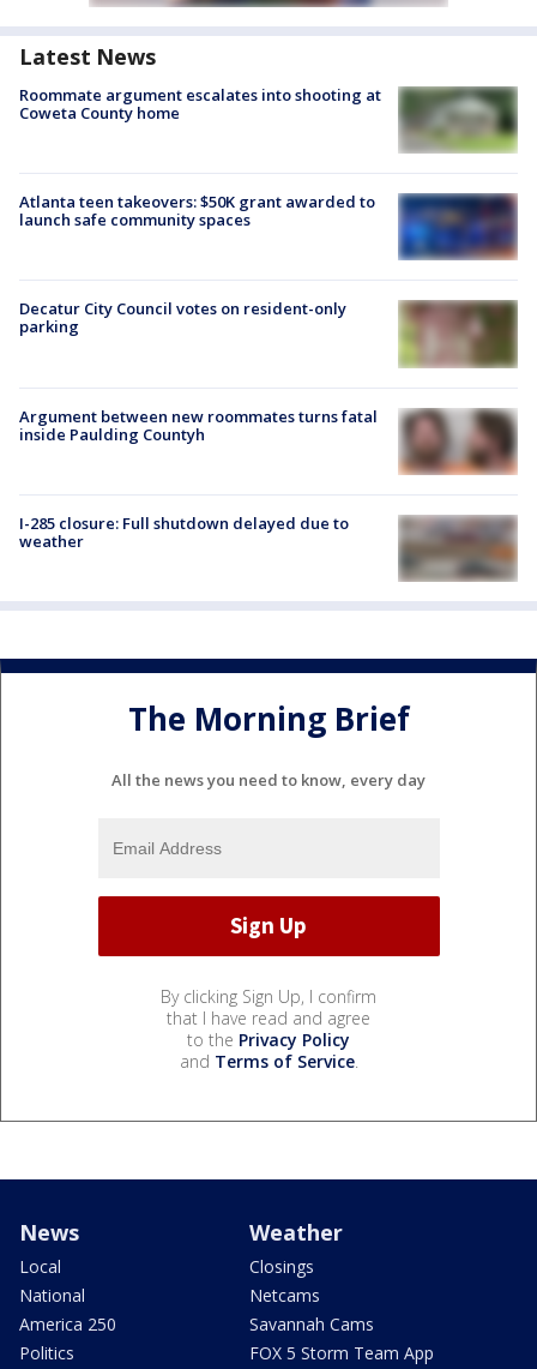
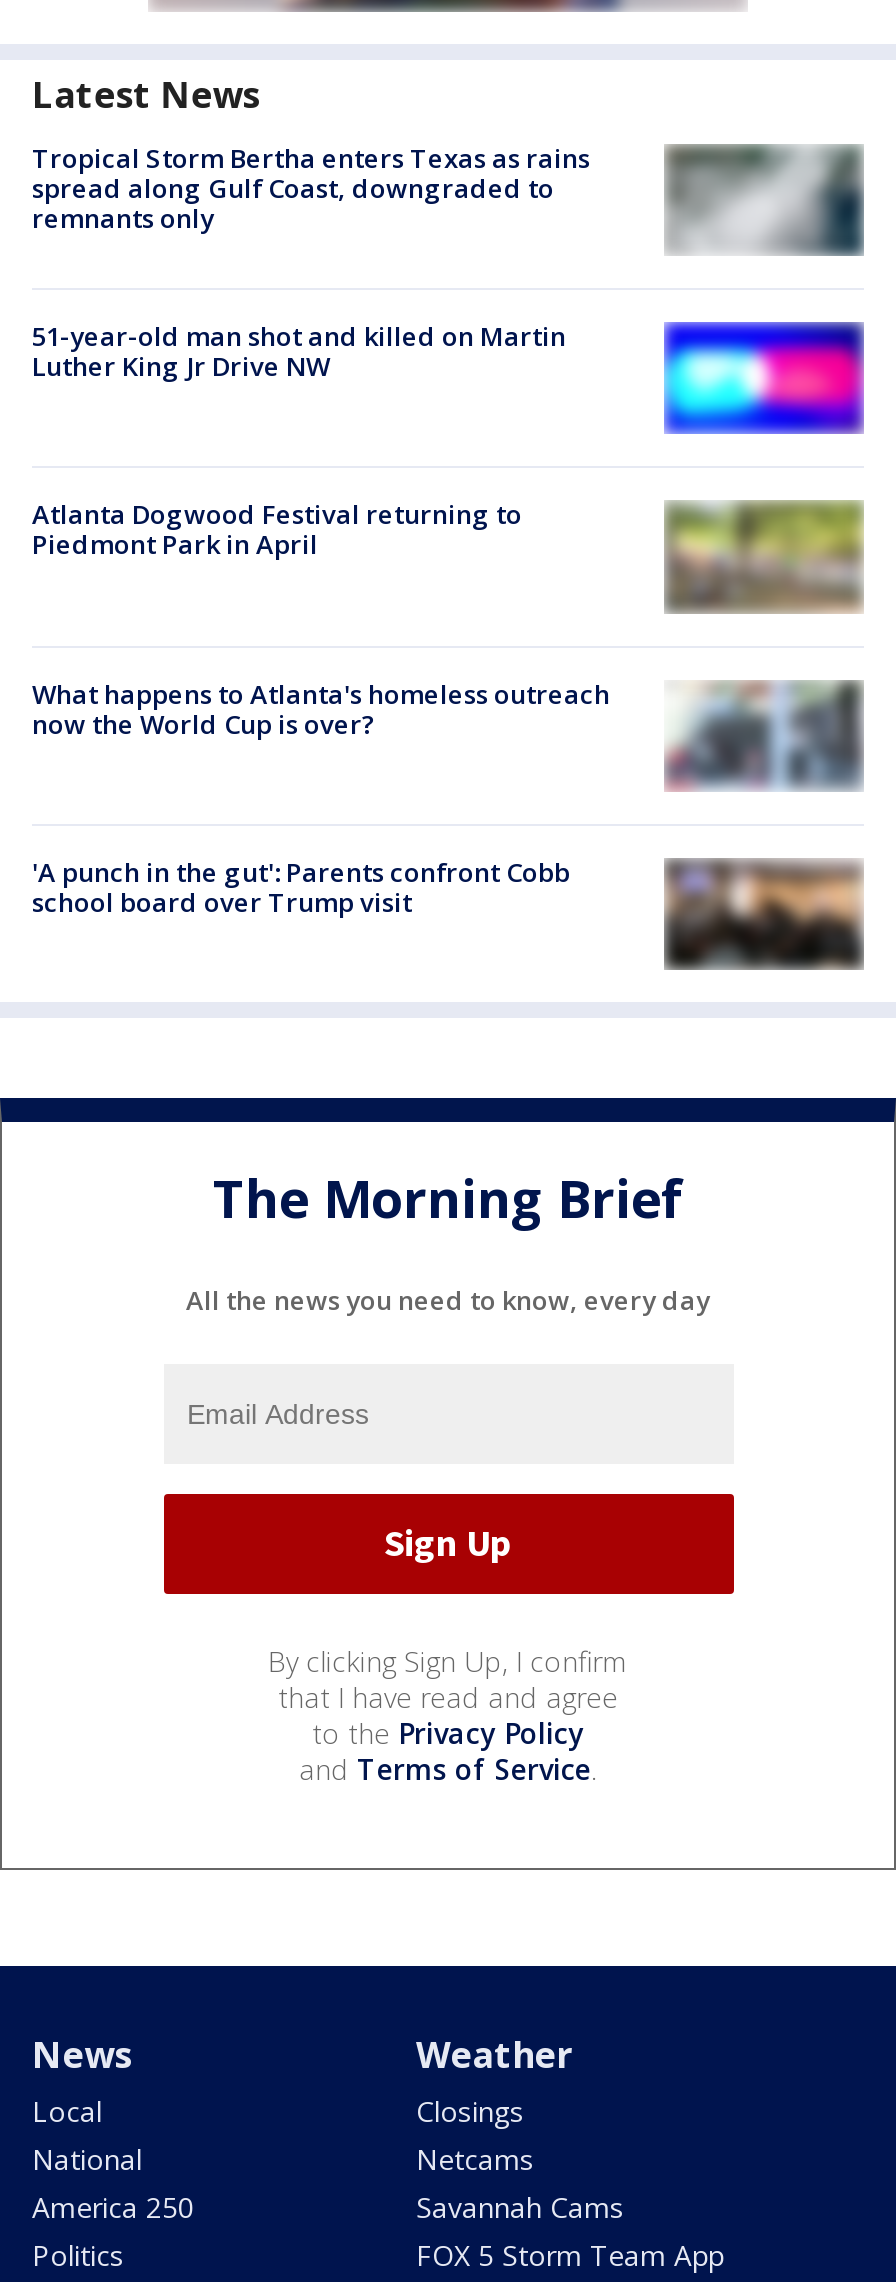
- Roommate argument escalates into shooting at
- Coweta County home
+ Tropical Storm Bertha enters Texas as rains
+ spread along Gulf Coast, downgraded to
+ remnants only

- [image]
+ [image]

- Atlanta teen takeovers: $50K grant awarded to
- launch safe community spaces
+ 51-year-old man shot and killed on Martin
+ Luther King Jr Drive NW

- [image]
+ [image]

- Decatur City Council votes on resident-only
- parking
+ Atlanta Dogwood Festival returning to
+ Piedmont Park in April

- [image]
+ [image]

- [image]
- Argument between new roommates turns fatal
- inside Paulding Countyh
+ [image]
+ What happens to Atlanta's homeless outreach
+ now the World Cup is over?

- I-285 closure: Full shutdown delayed due to
- weather
+ 'A punch in the gut': Parents confront Cobb
+ school board over Trump visit

- [image]
+ [image]
